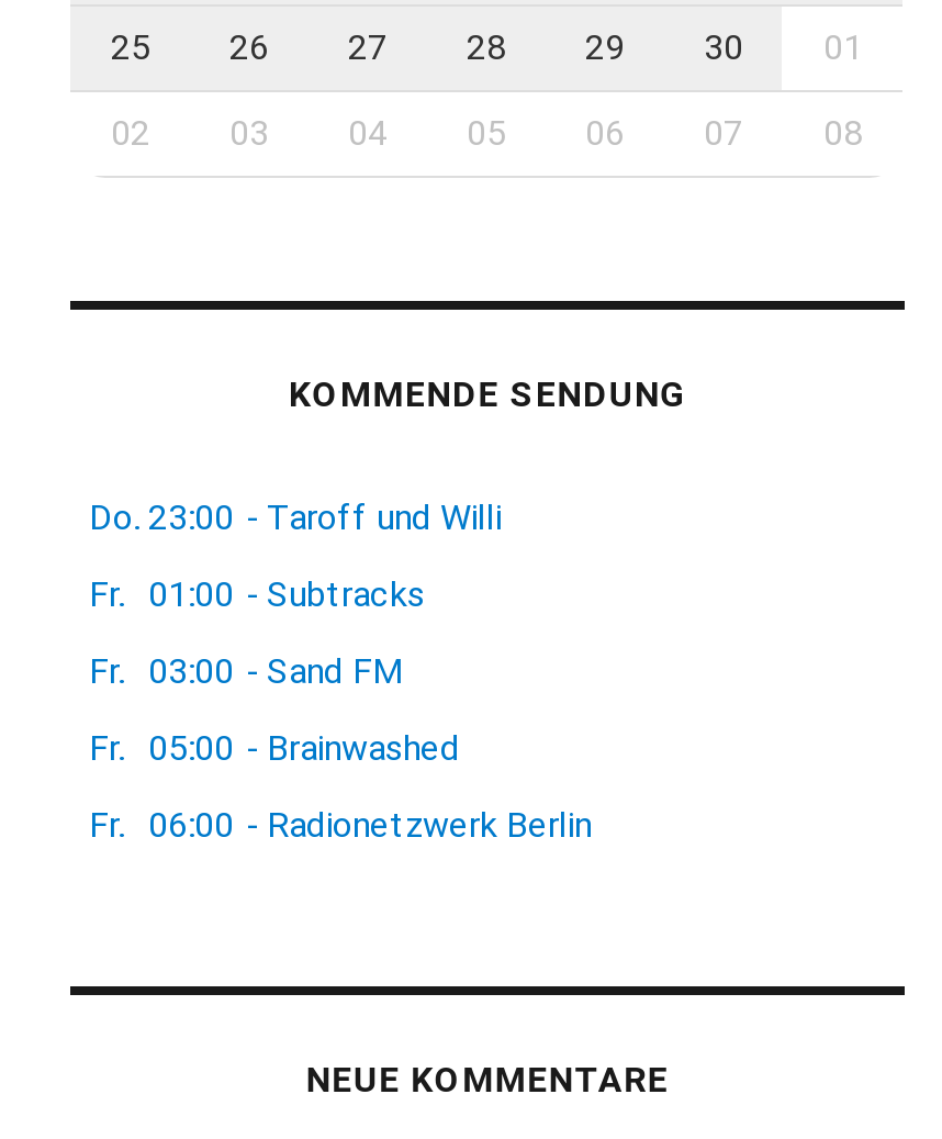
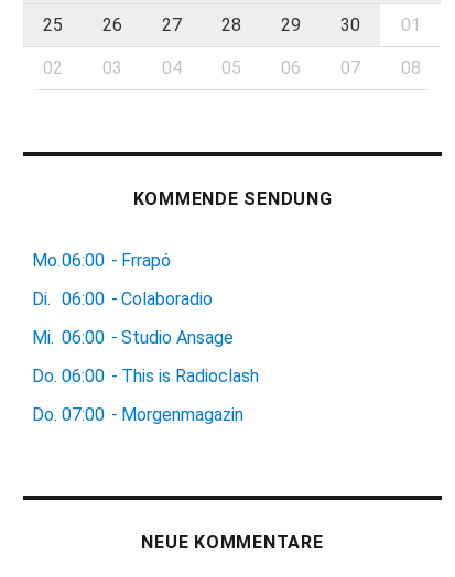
- Do. 23:00 - Taroff und Willi
+ Mo.06:00 - Frrapó

- Fr. 01:00 - Subtracks
+ Di. 06:00 - Colaboradio

- Fr. 03:00 - Sand FM
+ Mi. 06:00 - Studio Ansage

- Fr. 05:00 - Brainwashed
+ Do. 06:00 - This is Radioclash

- Fr. 06:00 - Radionetzwerk Berlin
+ Do. 07:00 - Morgenmagazin
